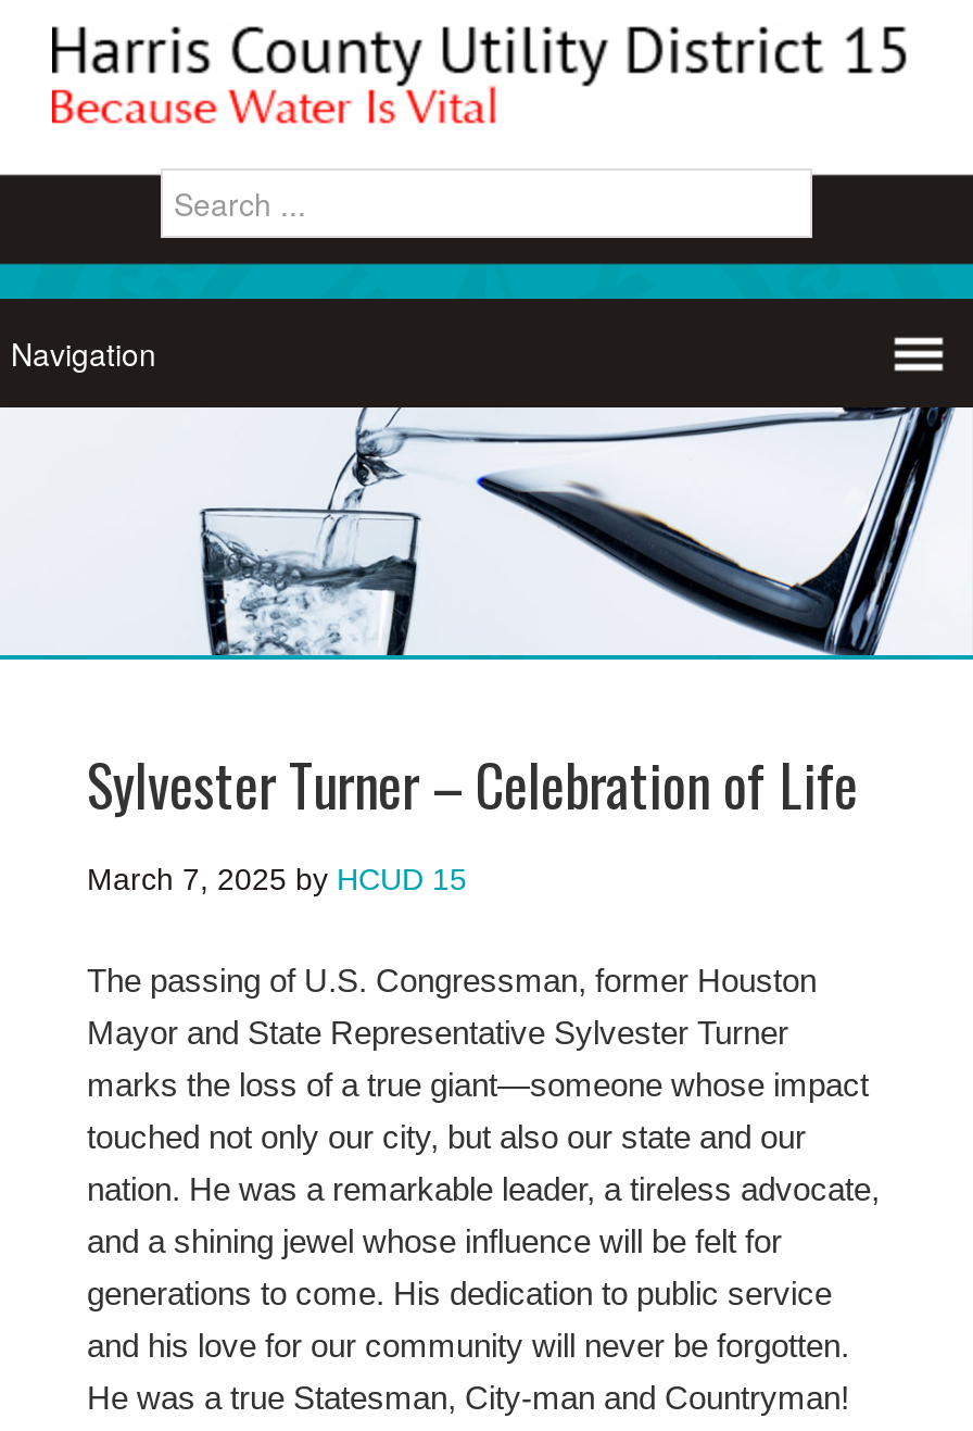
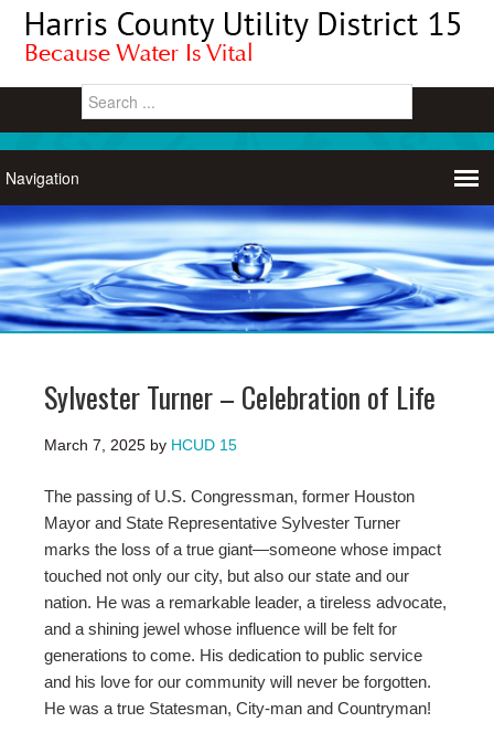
- [image]
+ [image]
